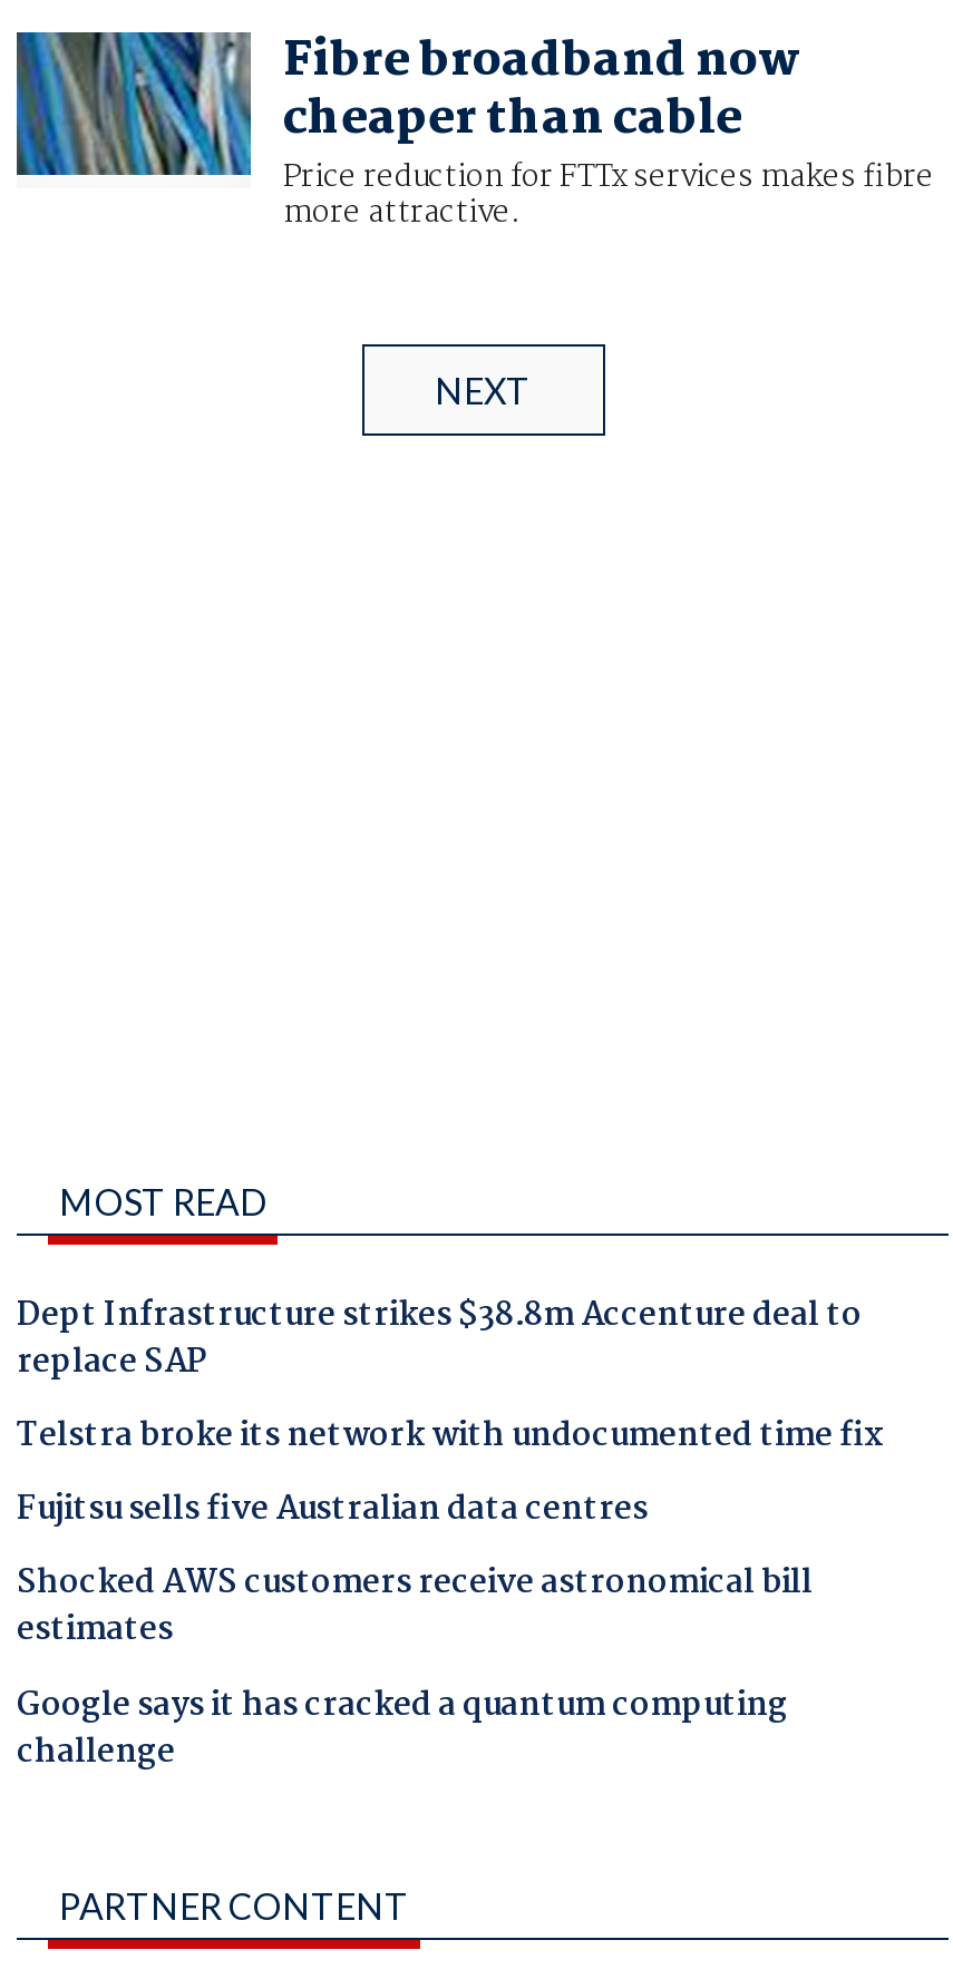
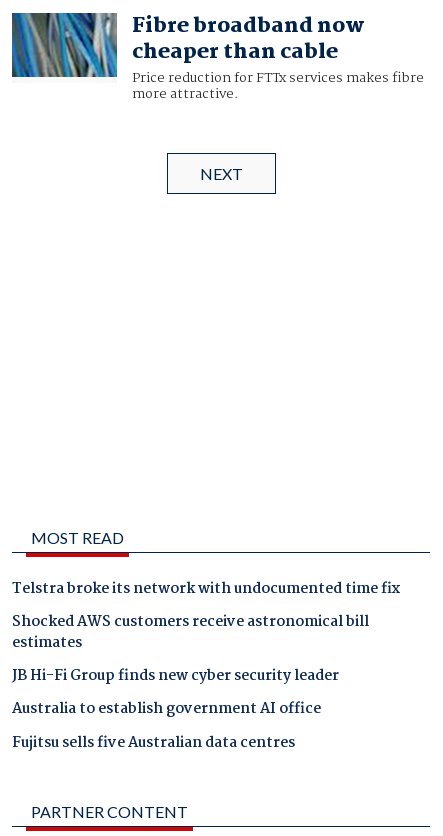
- Dept Infrastructure strikes $38.8m Accenture deal to
- replace SAP

moved down: Fujitsu sells five Australian data centres

moved up: Shocked AWS customers receive astronomical bill | estimates

- Google says it has cracked a quantum computing
- challenge
+ JB Hi-Fi Group finds new cyber security leader
+ Australia to establish government AI office
